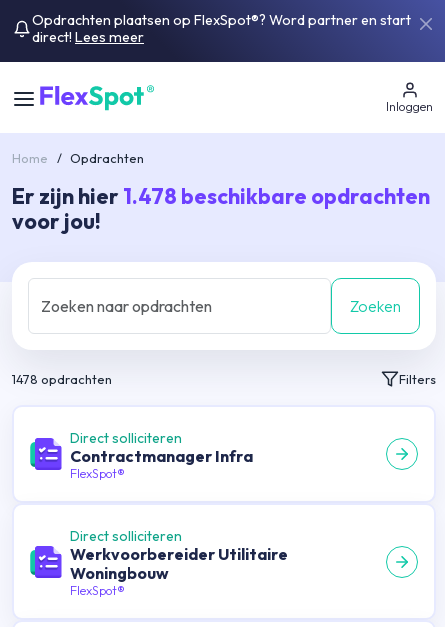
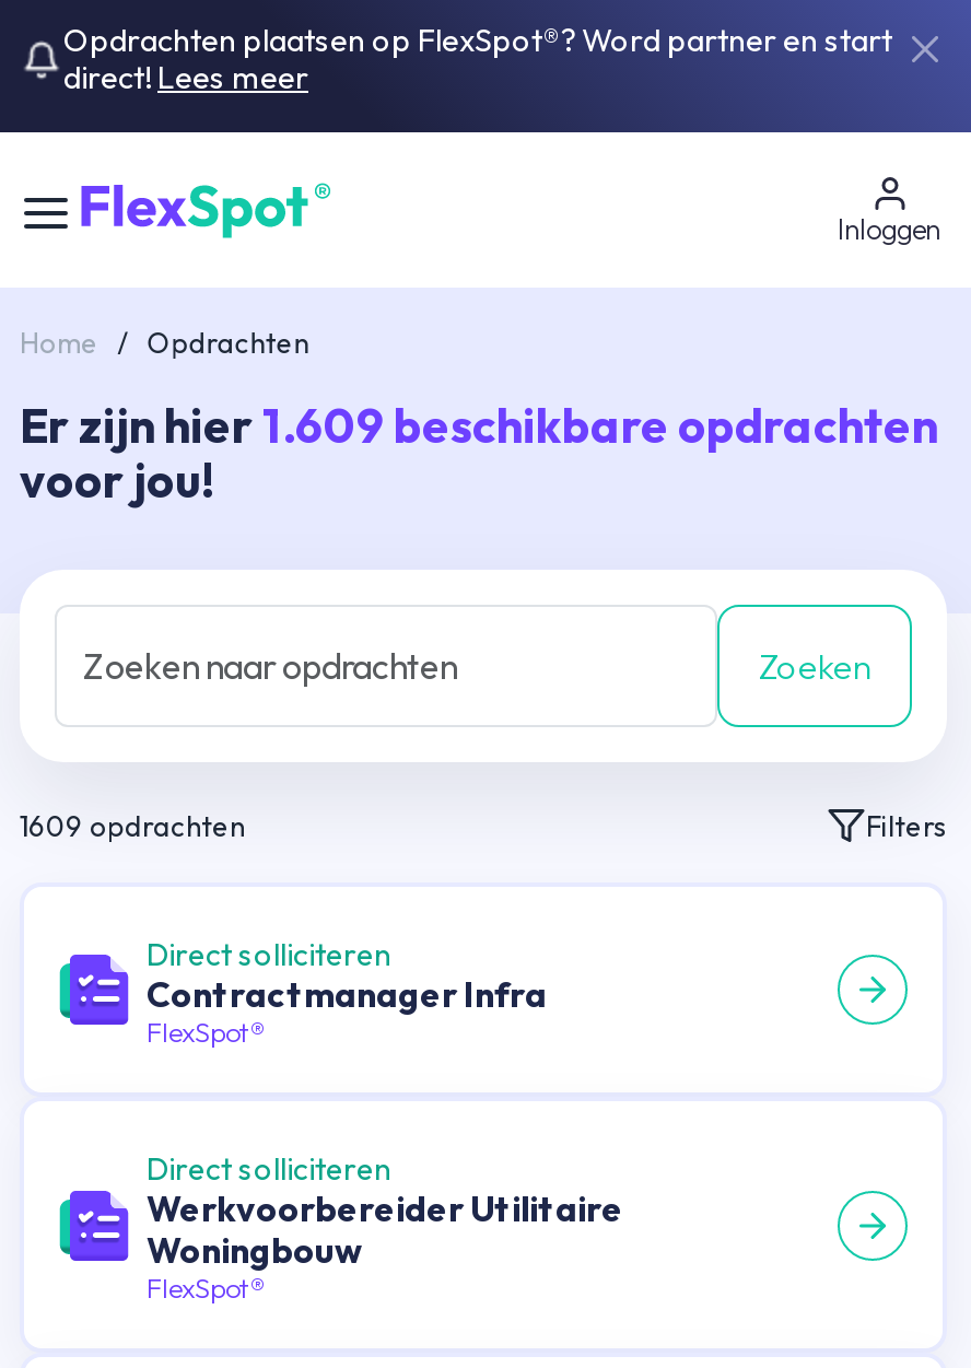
- Er zijn hier 1.478 beschikbare opdrachten
+ Er zijn hier 1.609 beschikbare opdrachten

- 1478 opdrachten
+ 1609 opdrachten
